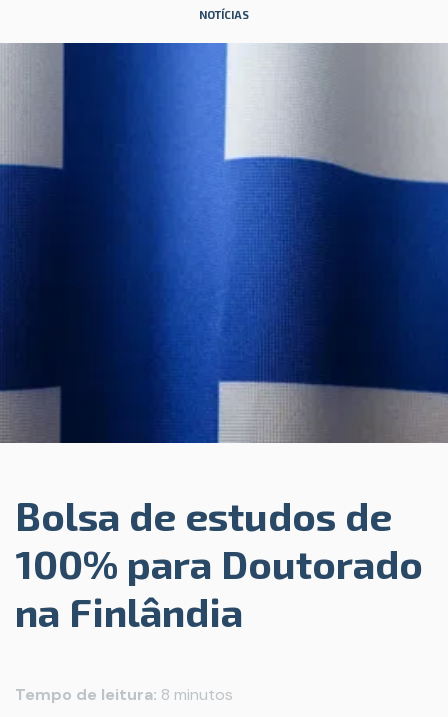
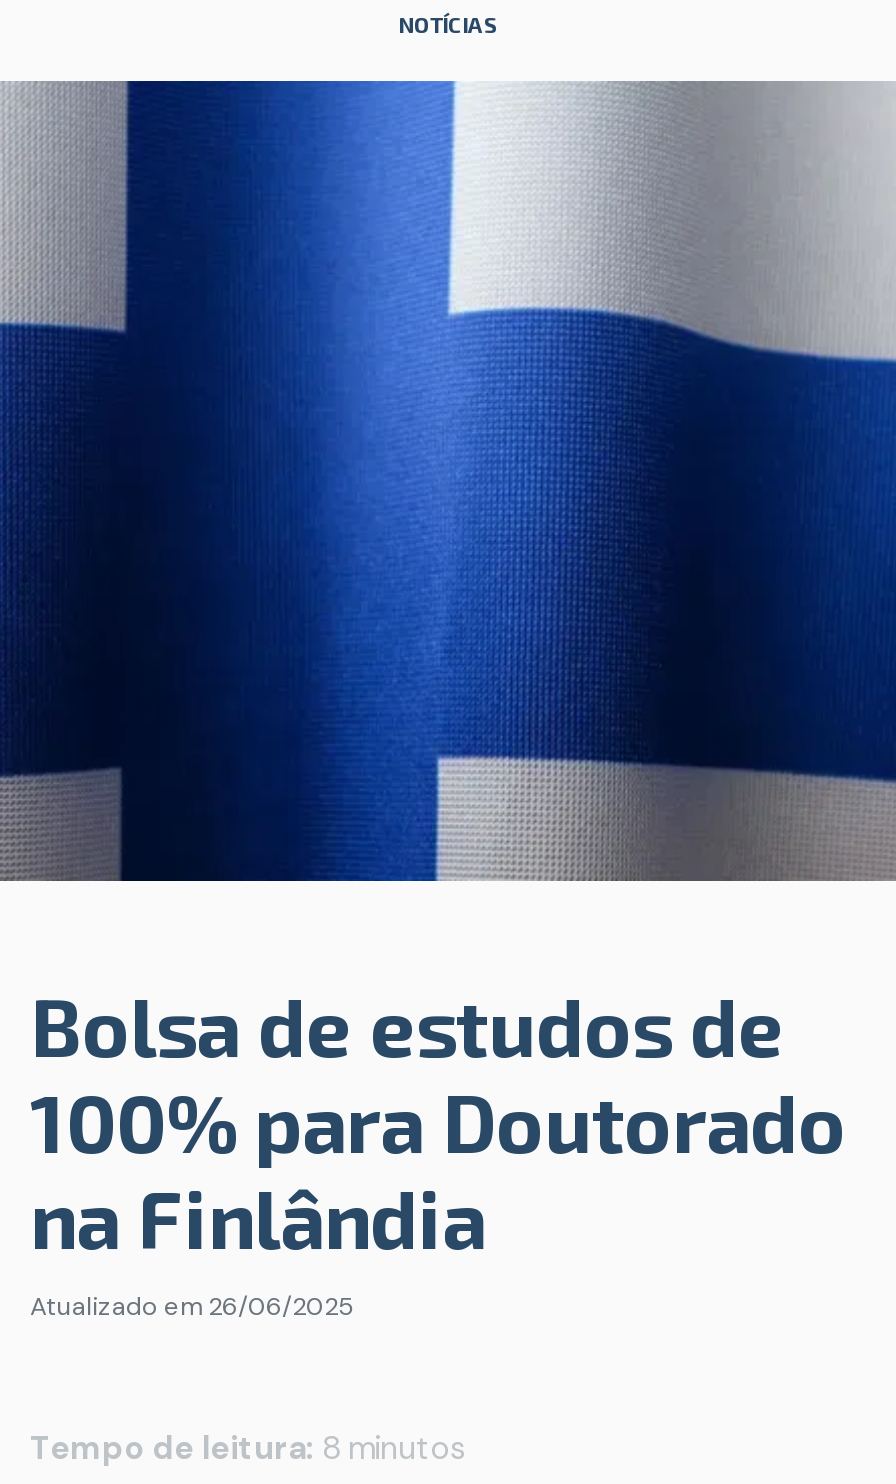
+ Atualizado em 26/06/2025
